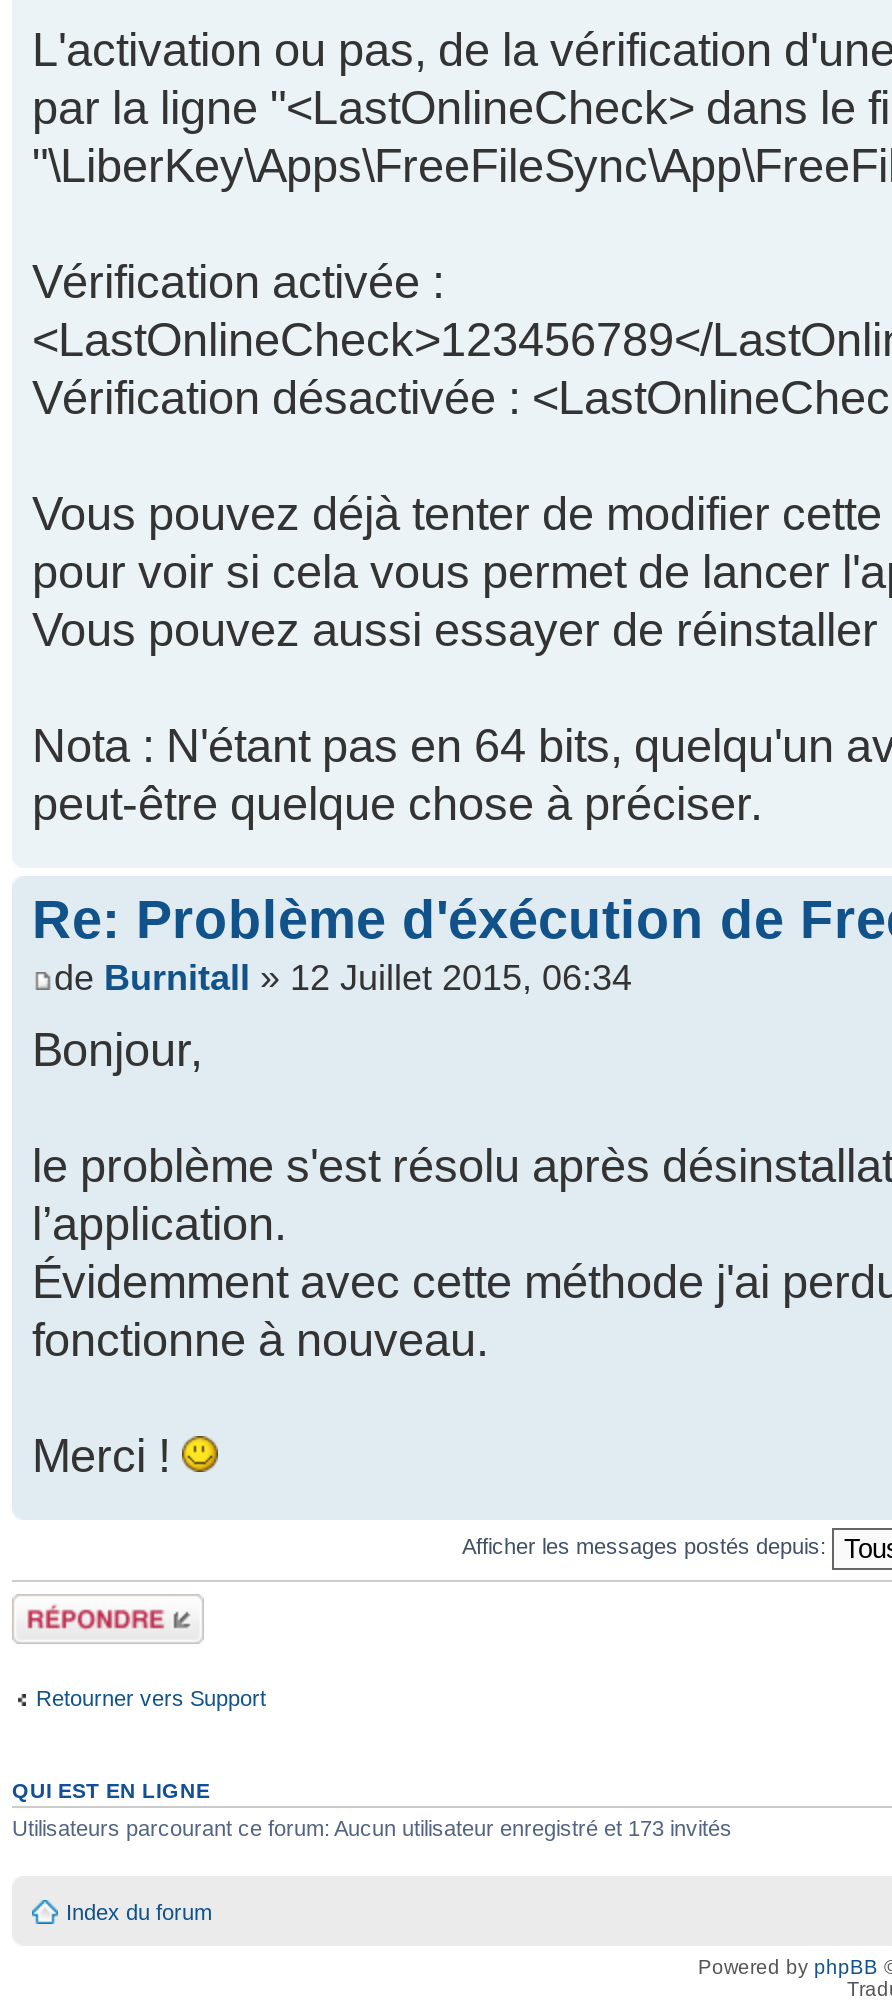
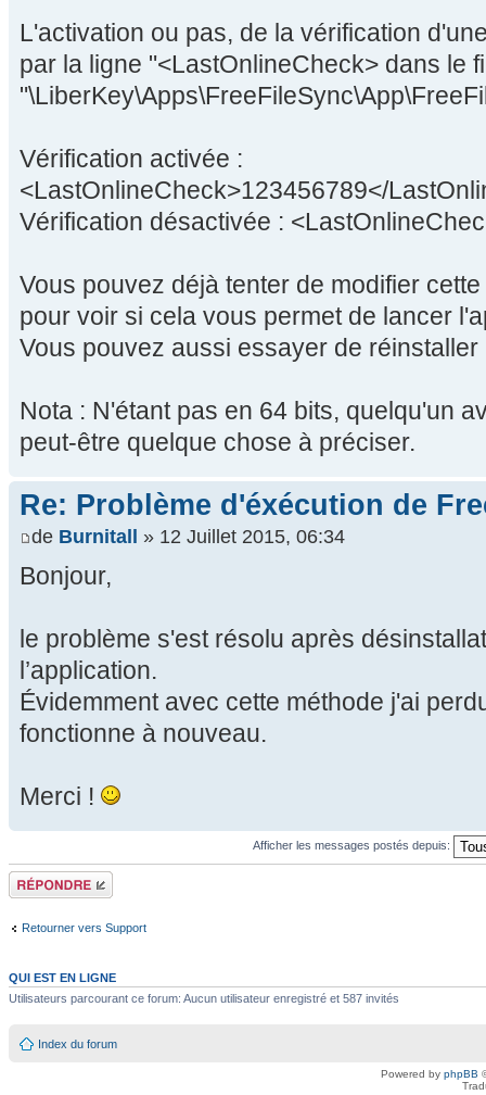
- Utilisateurs parcourant ce forum: Aucun utilisateur enregistré et 173 invités
+ Utilisateurs parcourant ce forum: Aucun utilisateur enregistré et 587 invités
